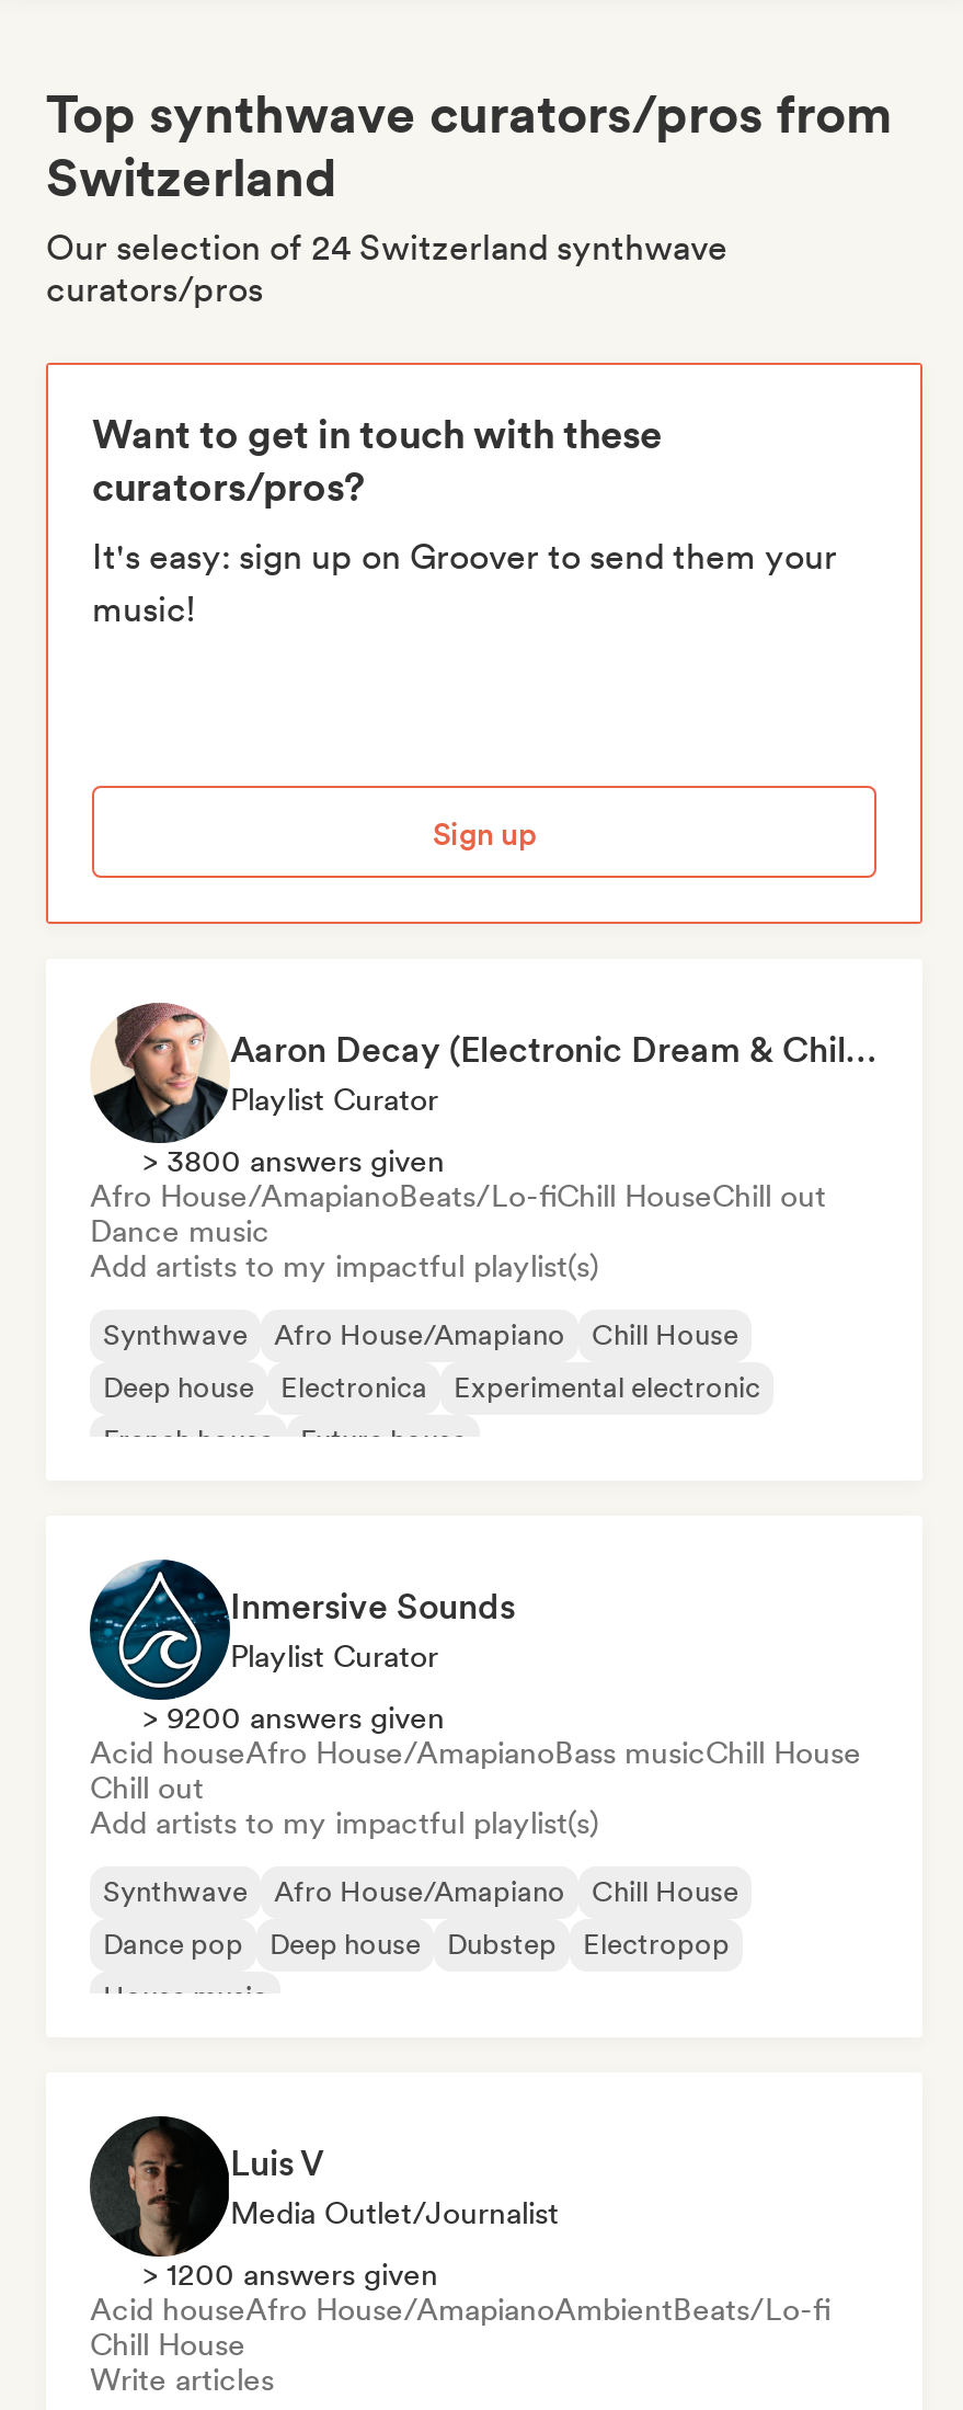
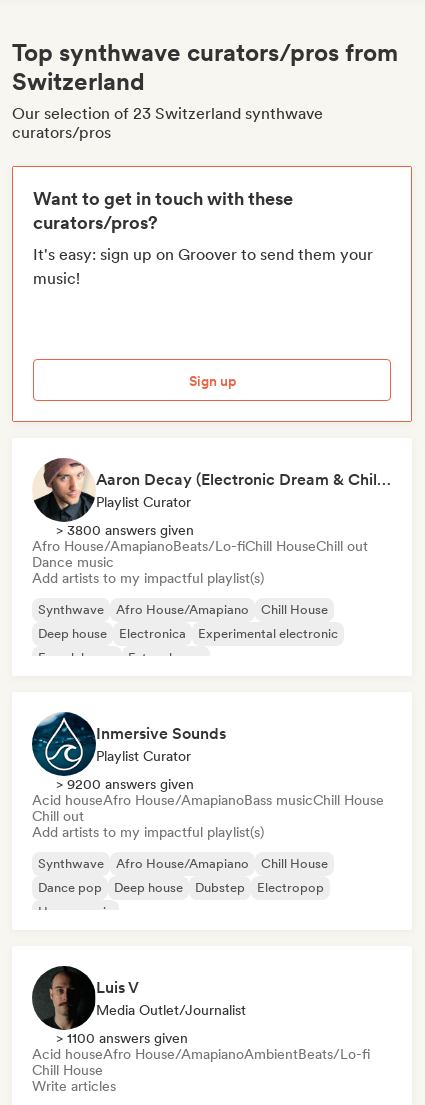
- Our selection of 24 Switzerland synthwave
+ Our selection of 23 Switzerland synthwave

- > 1200 answers given
+ > 1100 answers given
